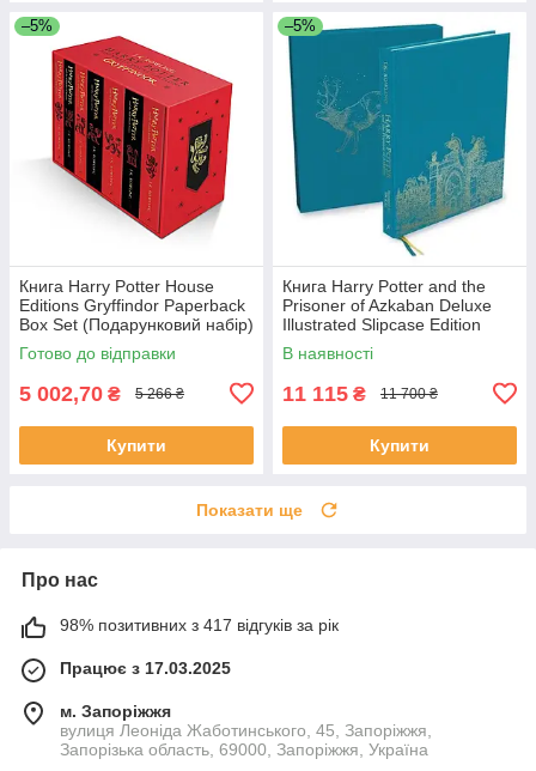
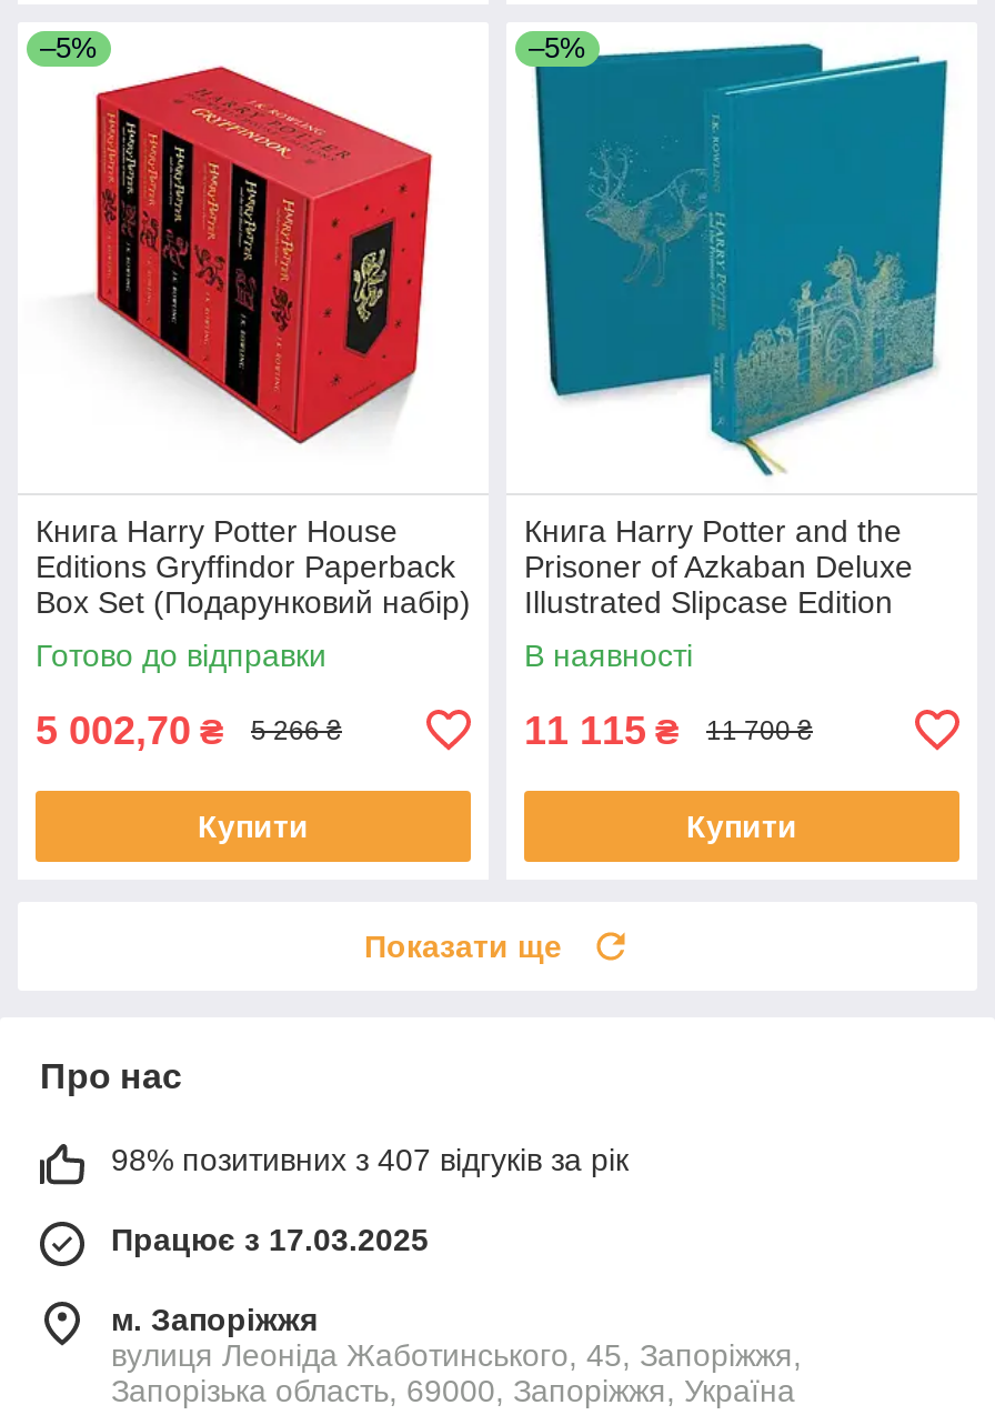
- 98% позитивних з 417 відгуків за рік
+ 98% позитивних з 407 відгуків за рік
